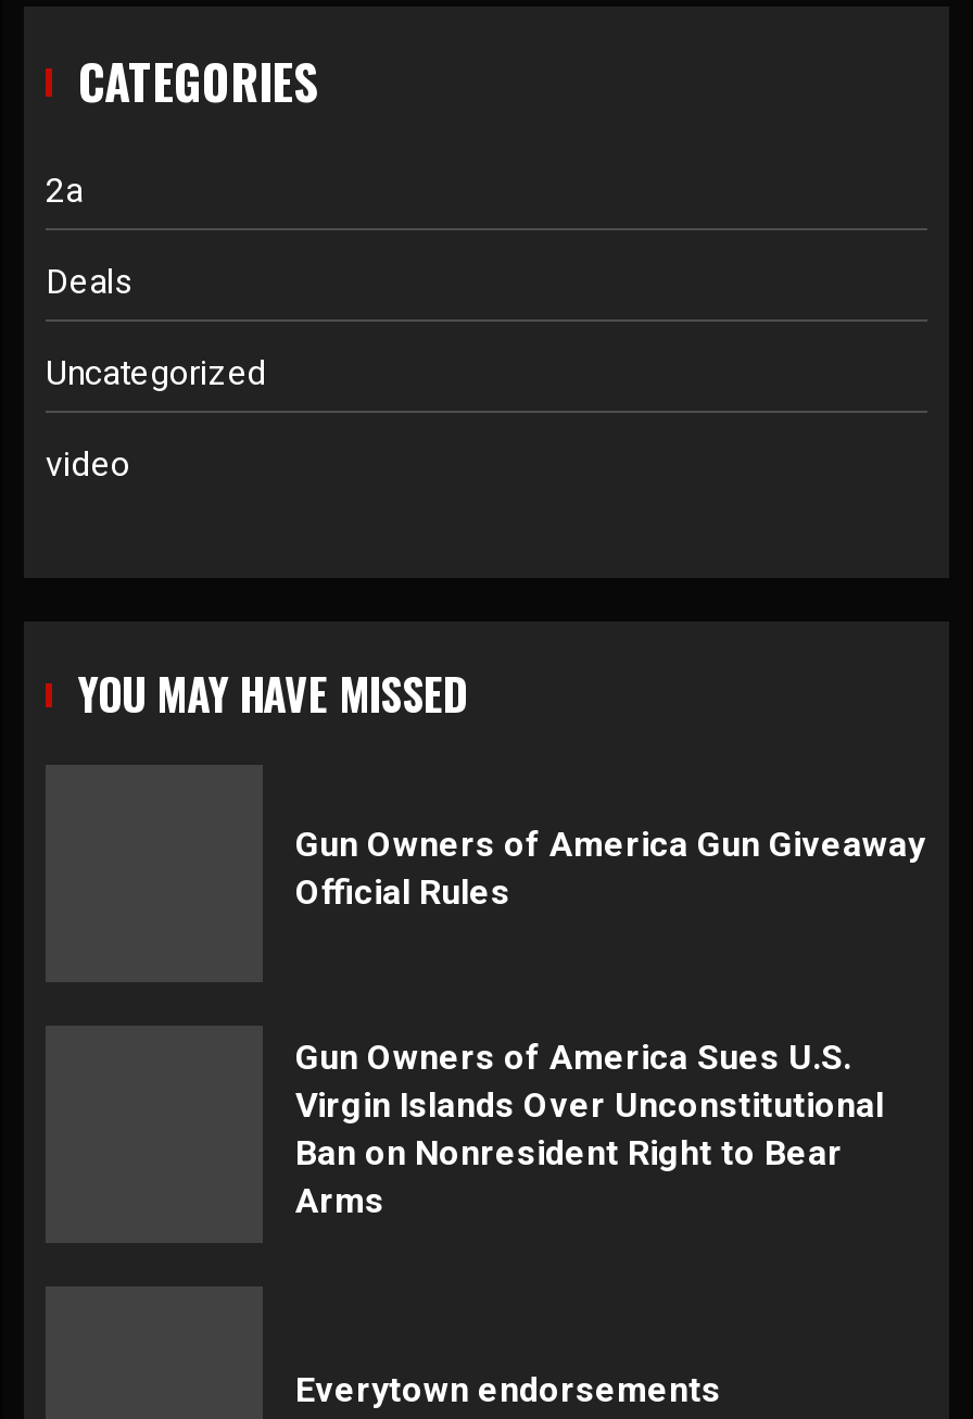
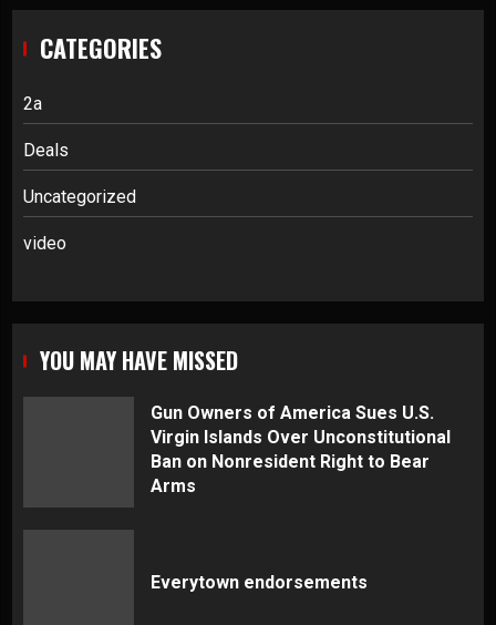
- Gun Owners of America Gun Giveaway
- Official Rules
